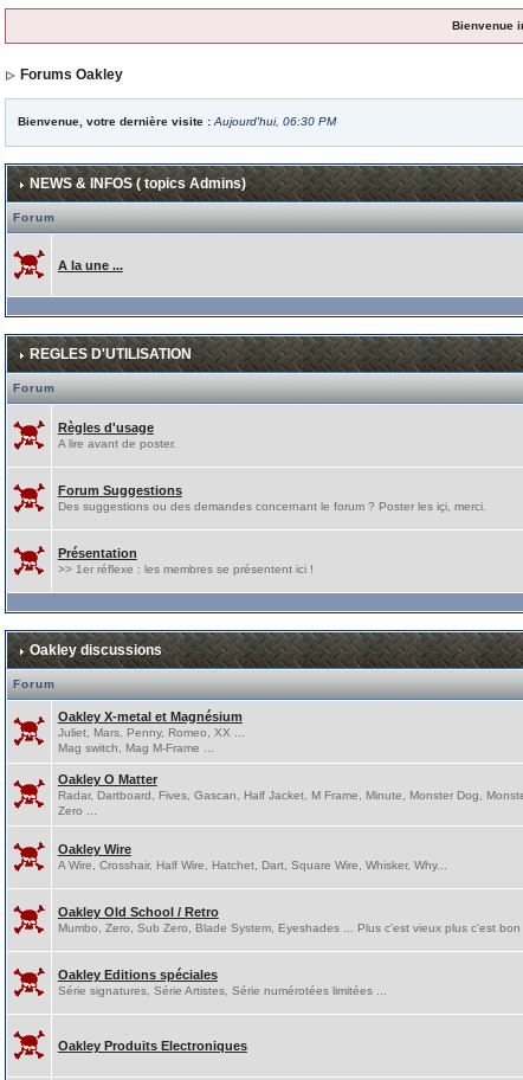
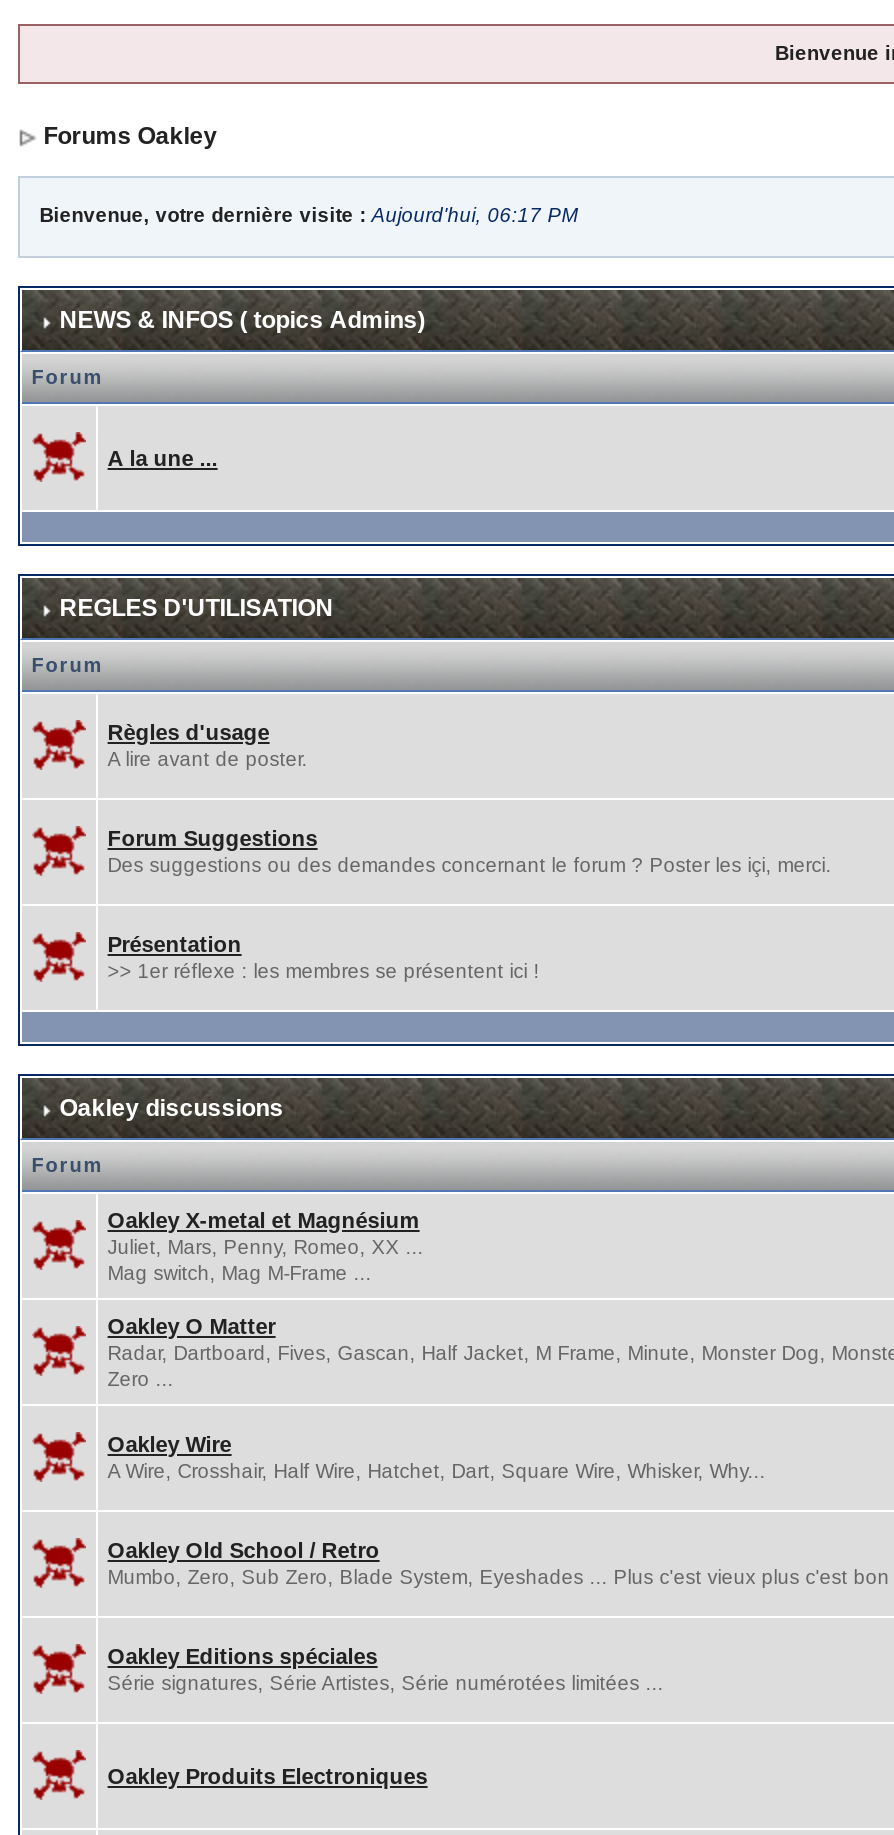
- Bienvenue, votre dernière visite : Aujourd'hui, 06:30 PM
+ Bienvenue, votre dernière visite : Aujourd'hui, 06:17 PM
